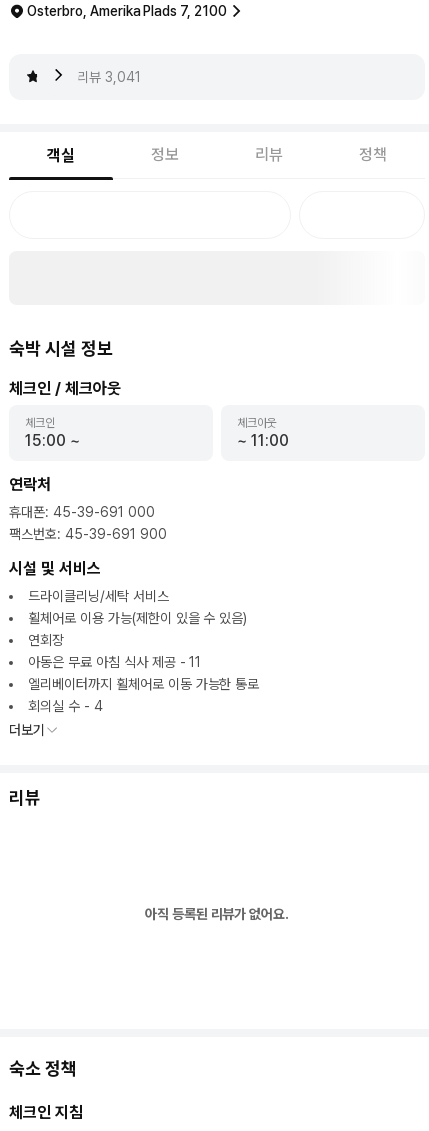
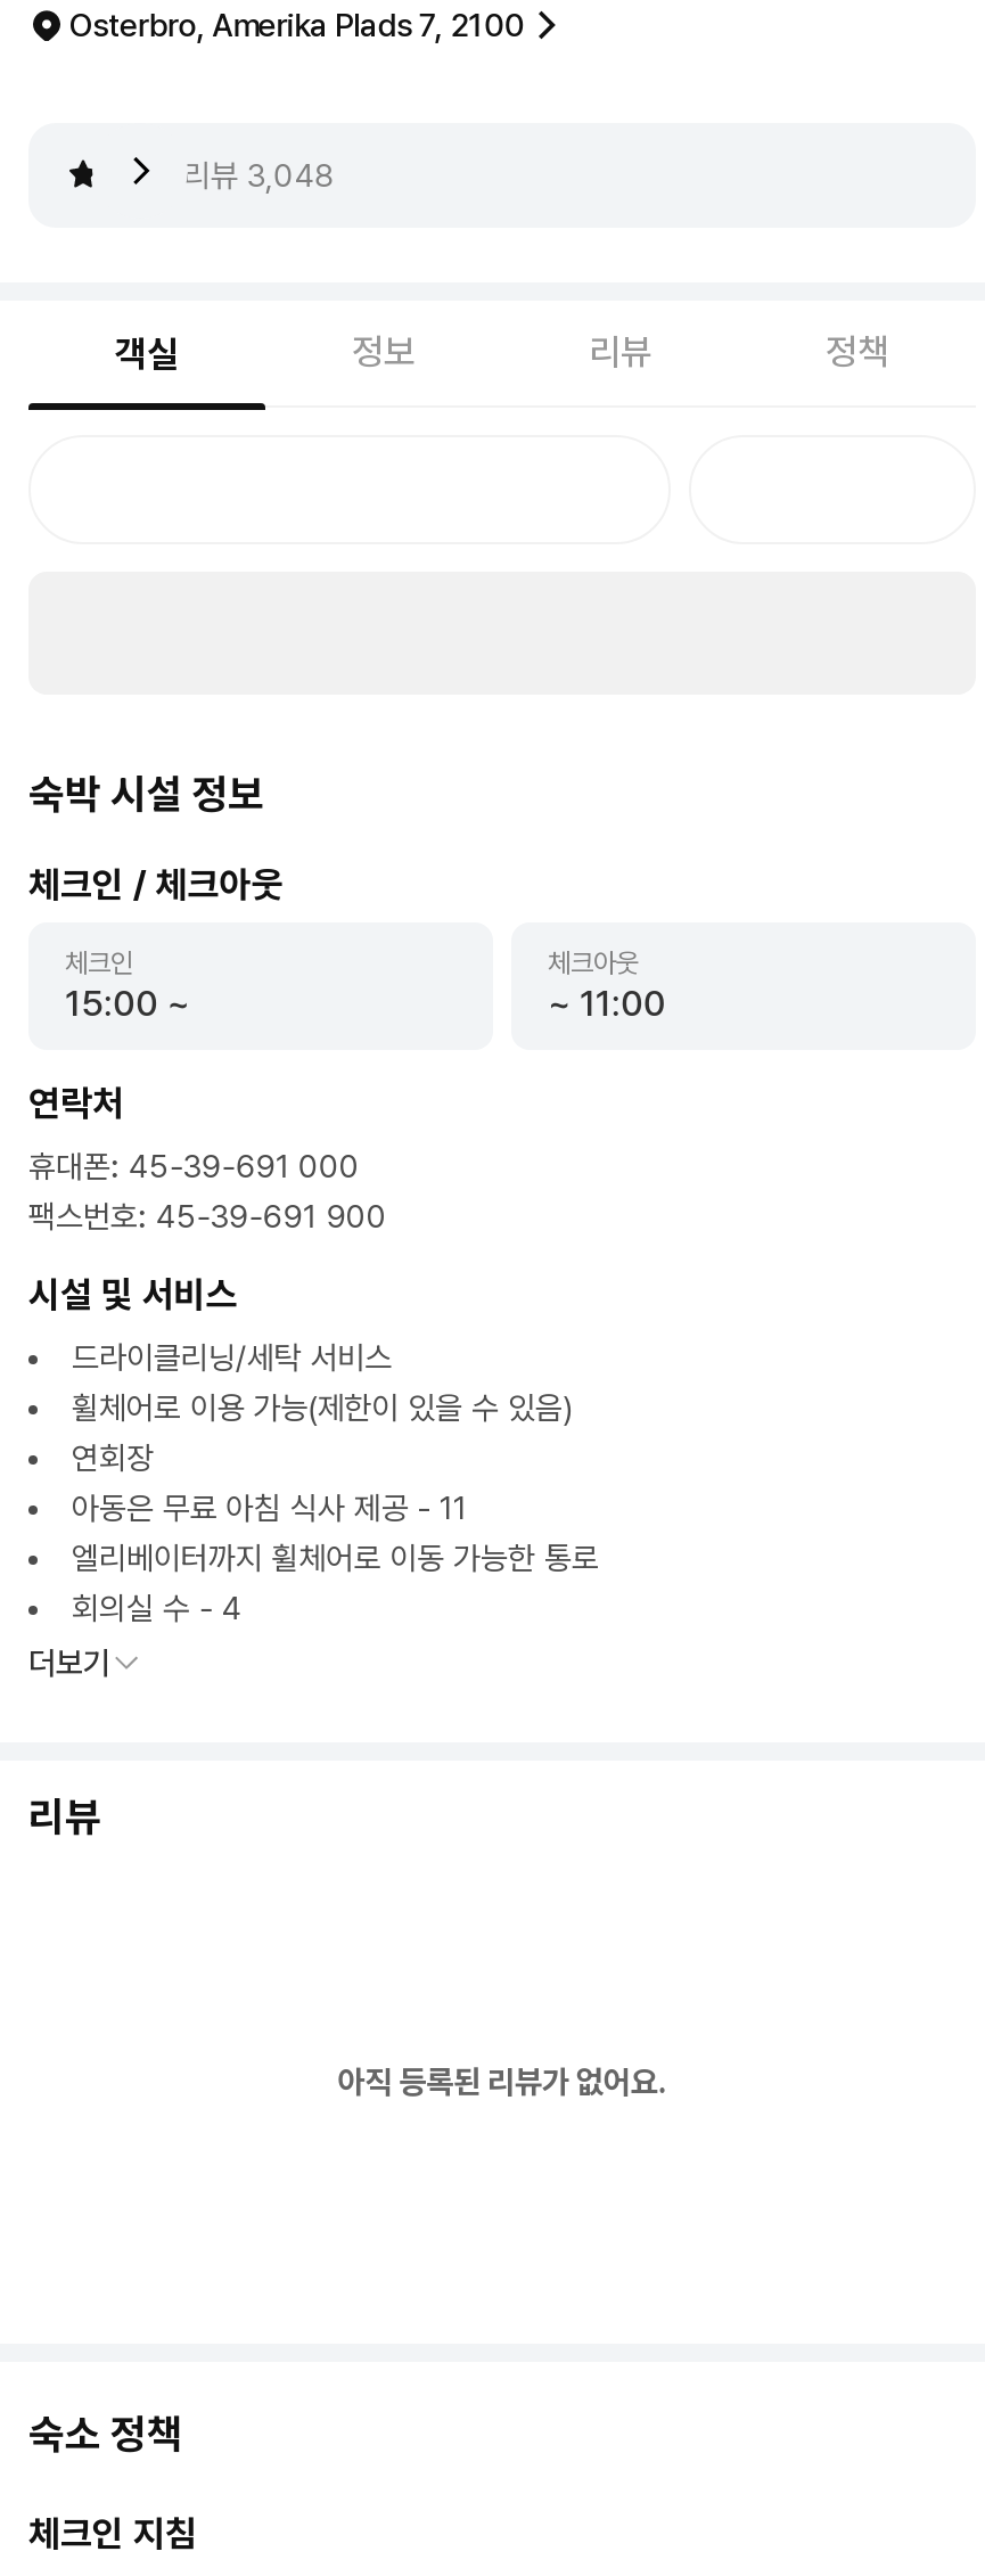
- 리뷰 3,041
+ 리뷰 3,048
